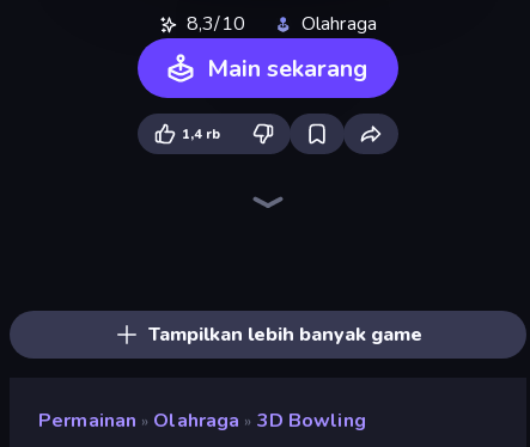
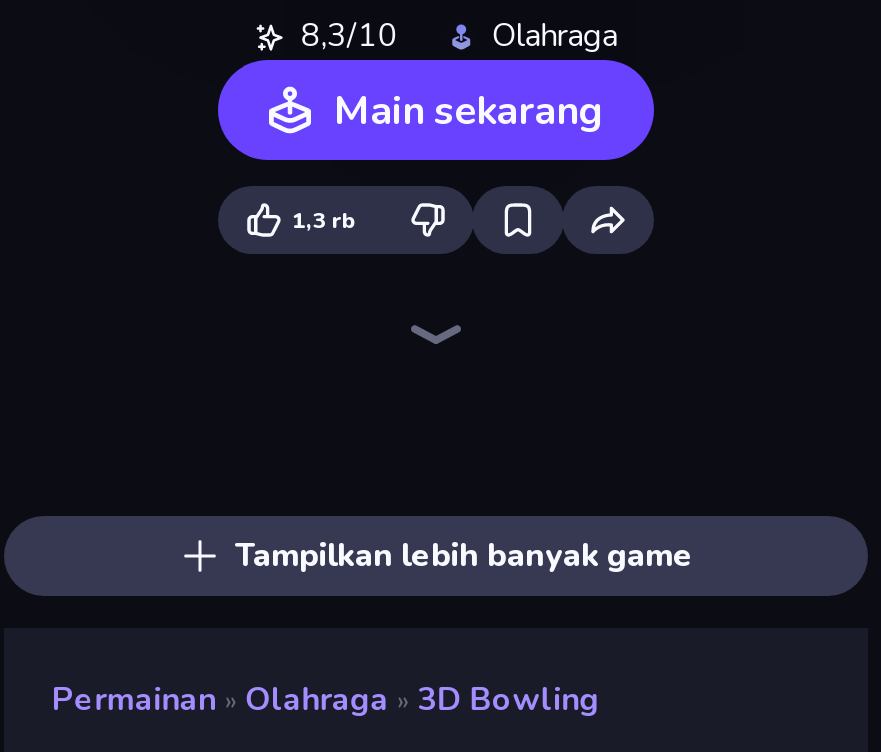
- 1,4 rb
+ 1,3 rb
